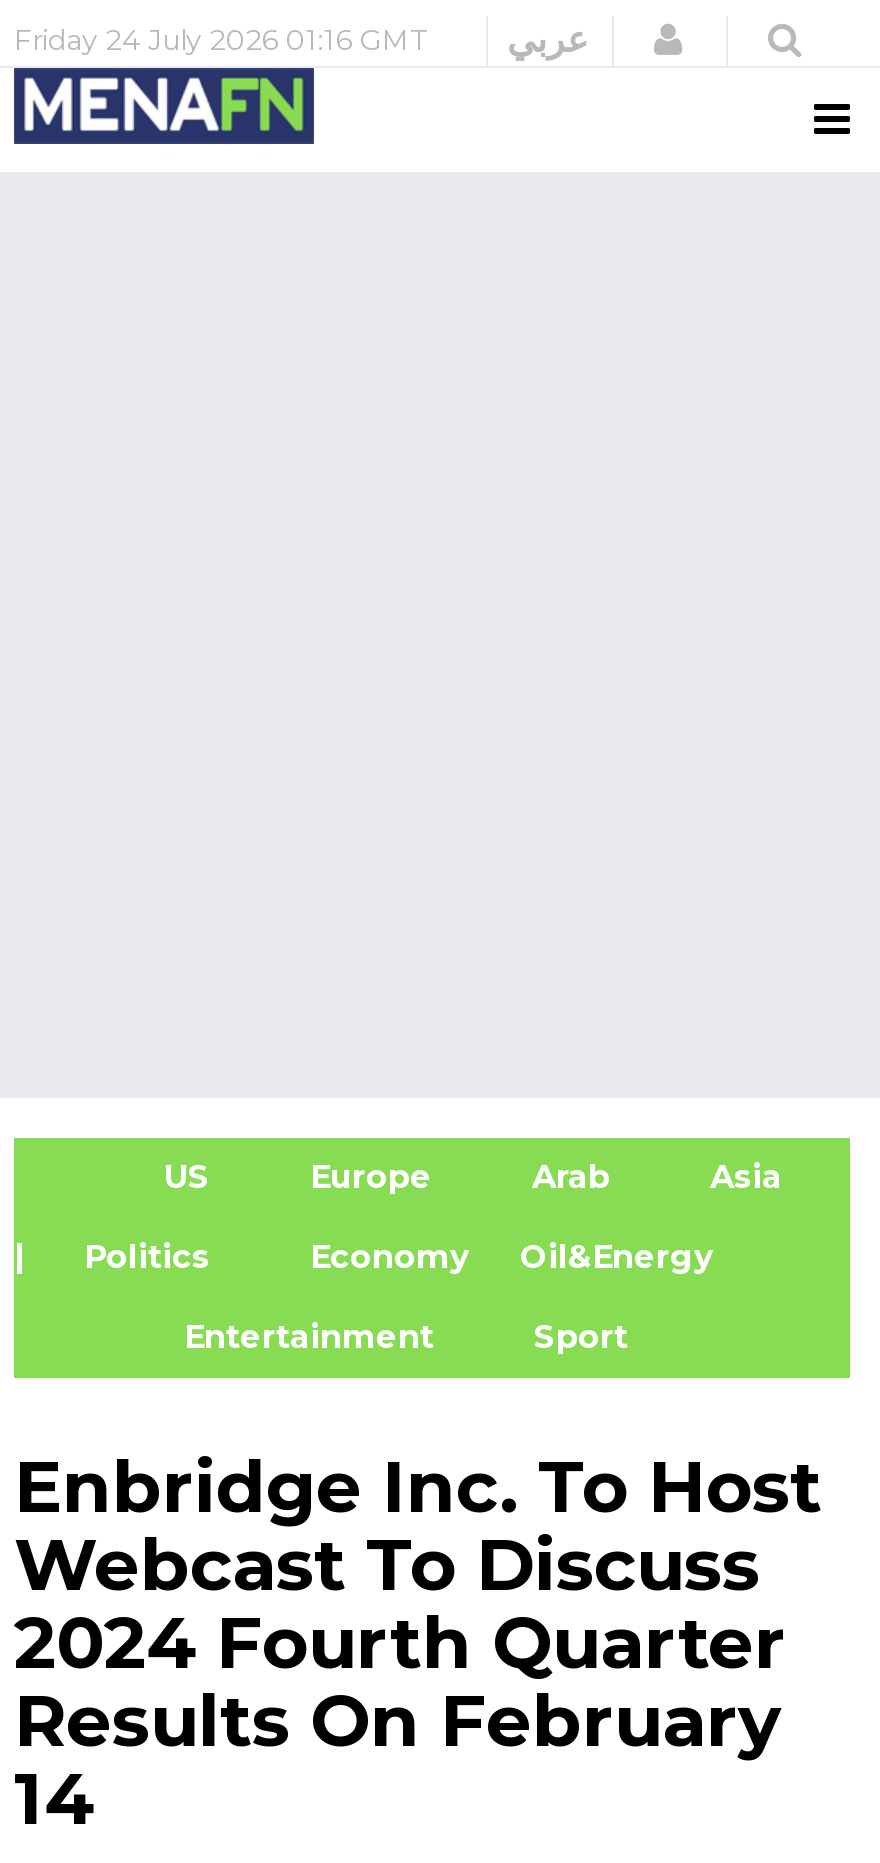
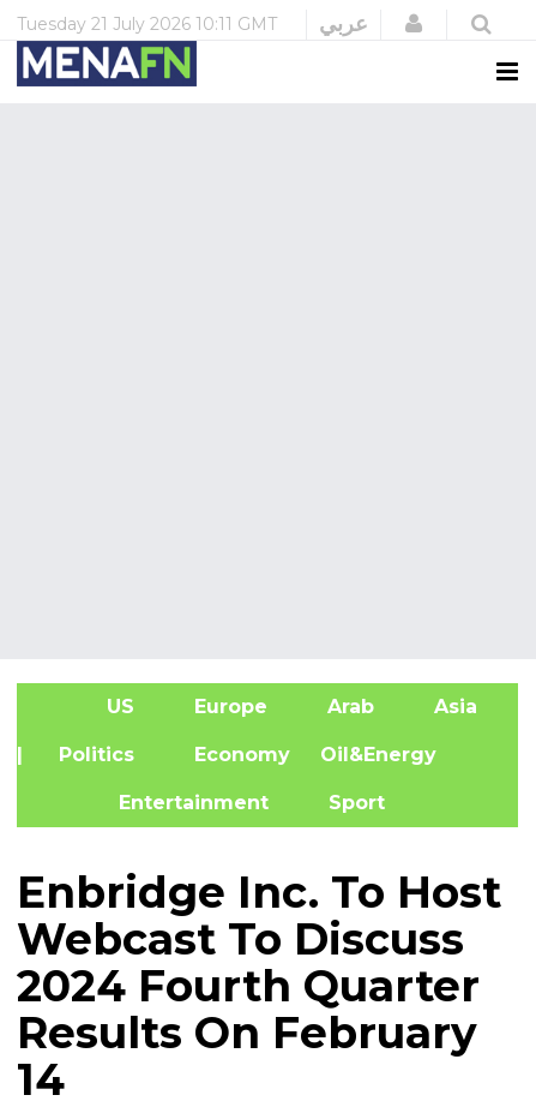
- Friday 24 July 2026 01:16 GMT
+ Tuesday 21 July 2026 10:11 GMT
